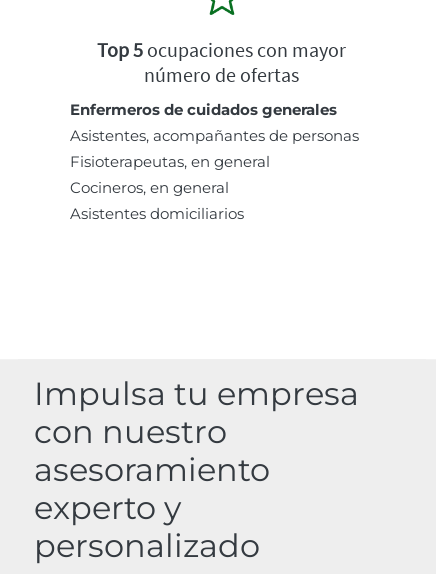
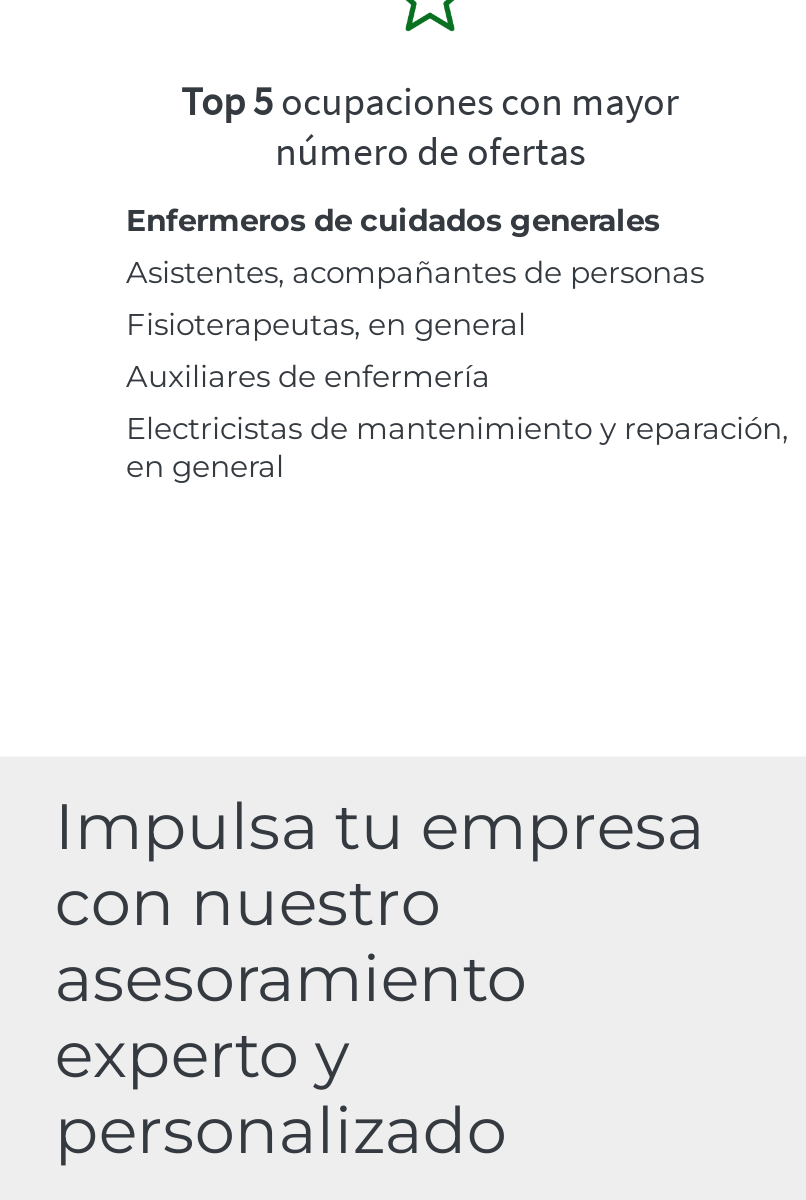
- Cocineros, en general
- Asistentes domiciliarios
+ Auxiliares de enfermería
+ Electricistas de mantenimiento y reparación,
+ en general
